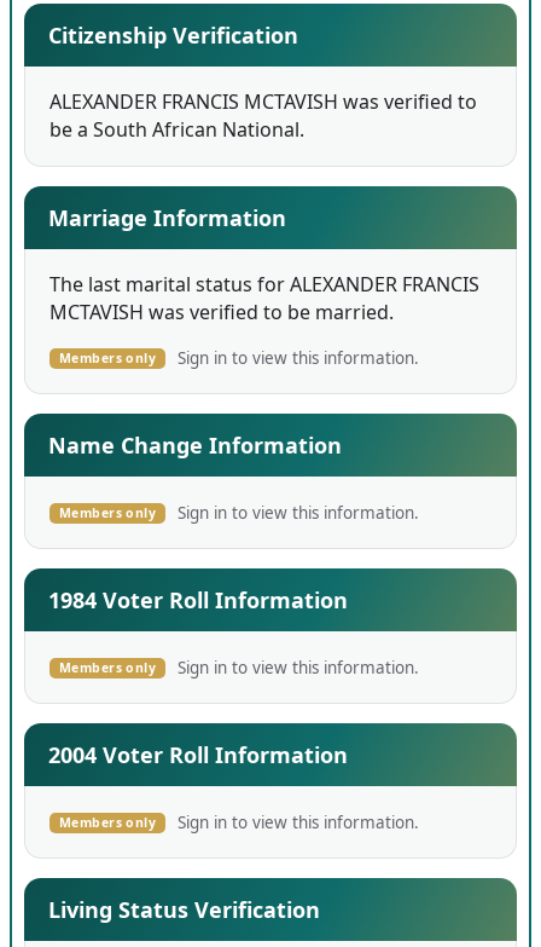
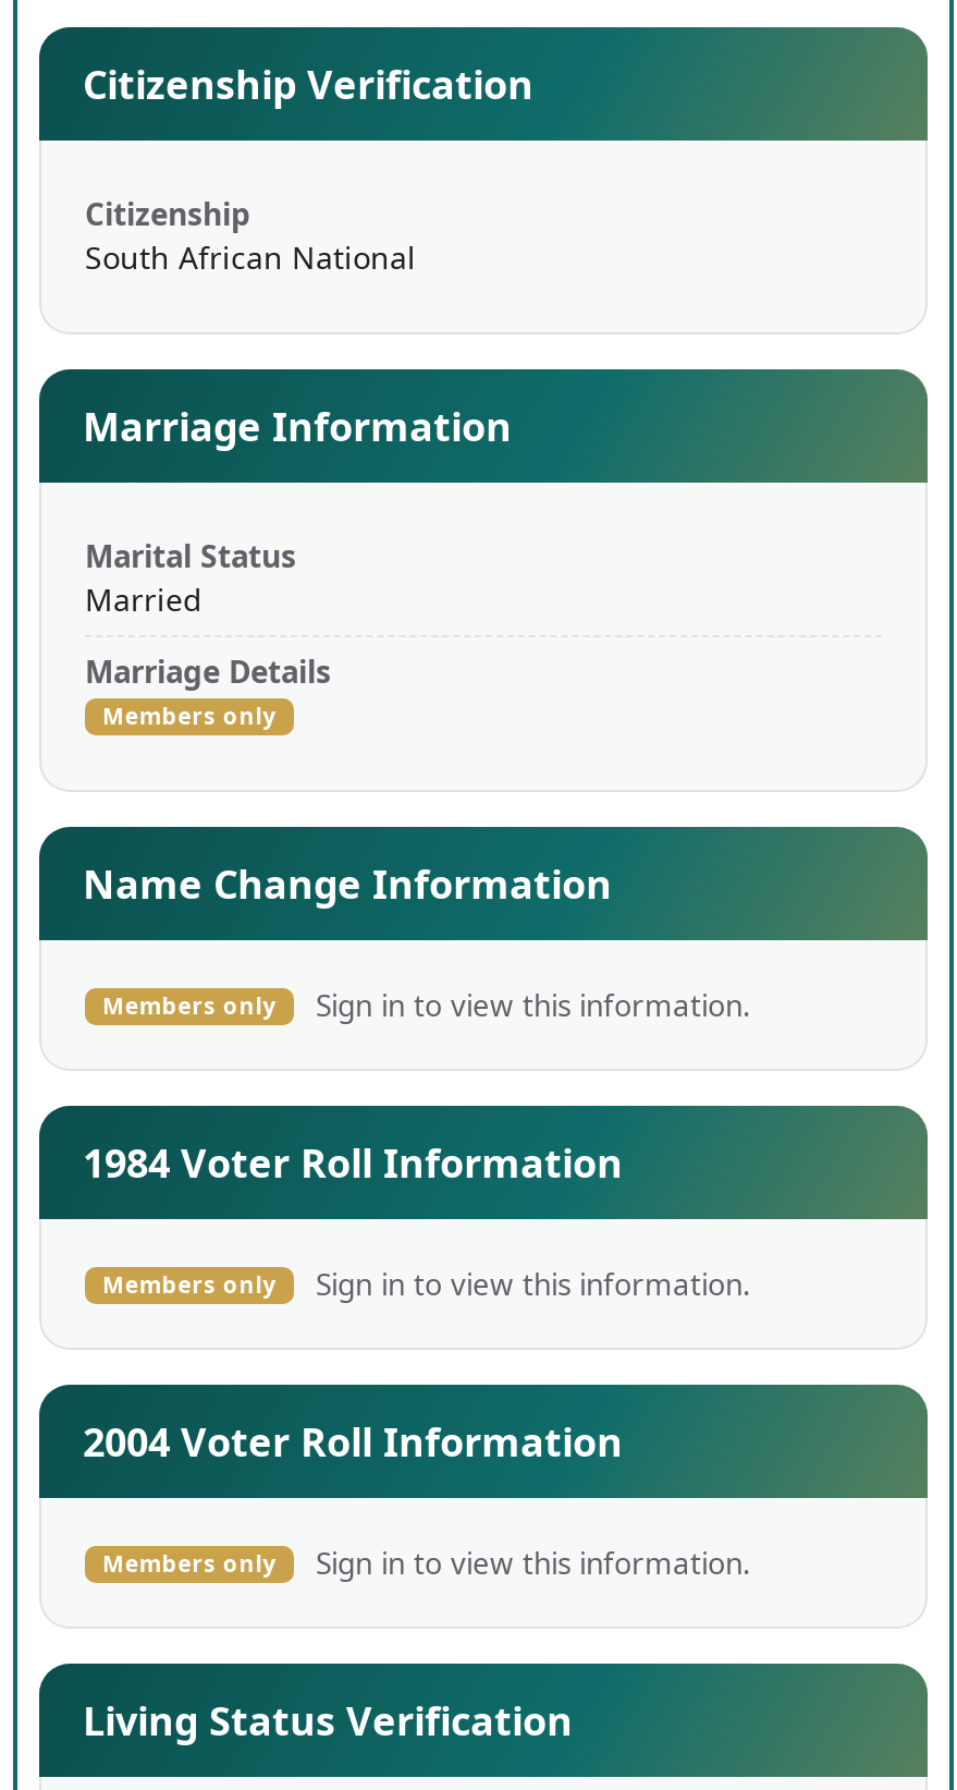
- ALEXANDER FRANCIS MCTAVISH was verified to
- be a South African National.
+ Citizenship
+ South African National

- The last marital status for ALEXANDER FRANCIS
- MCTAVISH was verified to be married.
+ Marital Status
+ Married
+ Marriage Details

- Sign in to view this information.
